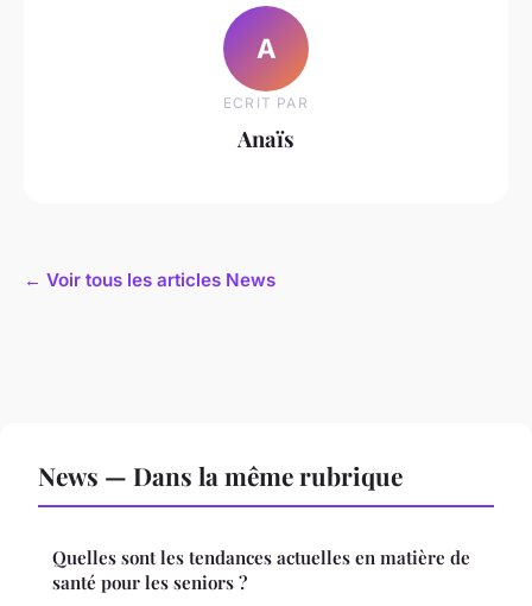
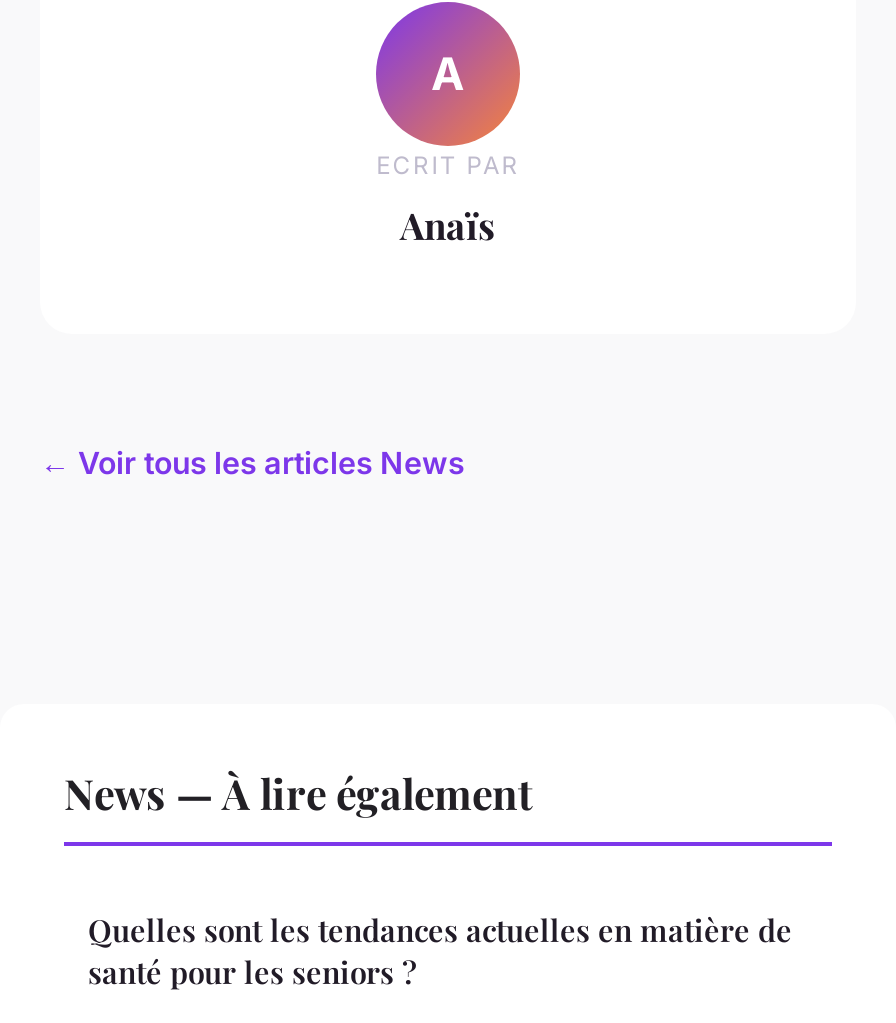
- News — Dans la même rubrique
+ News — À lire également
